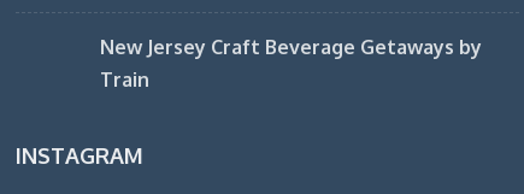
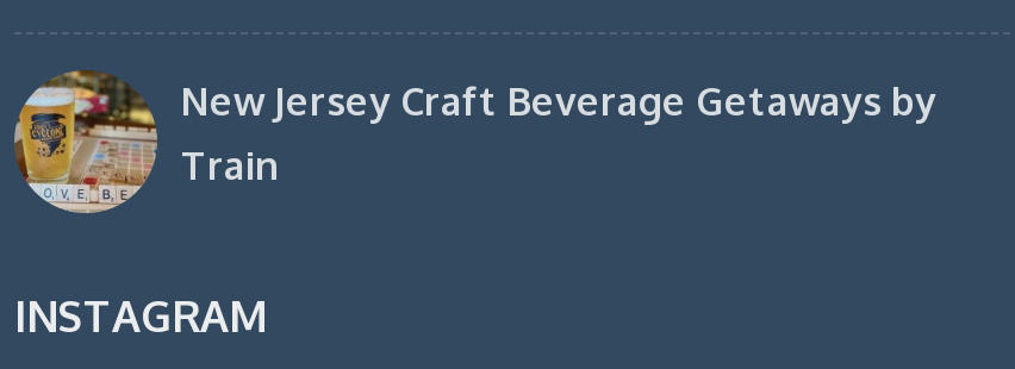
+ [image]
